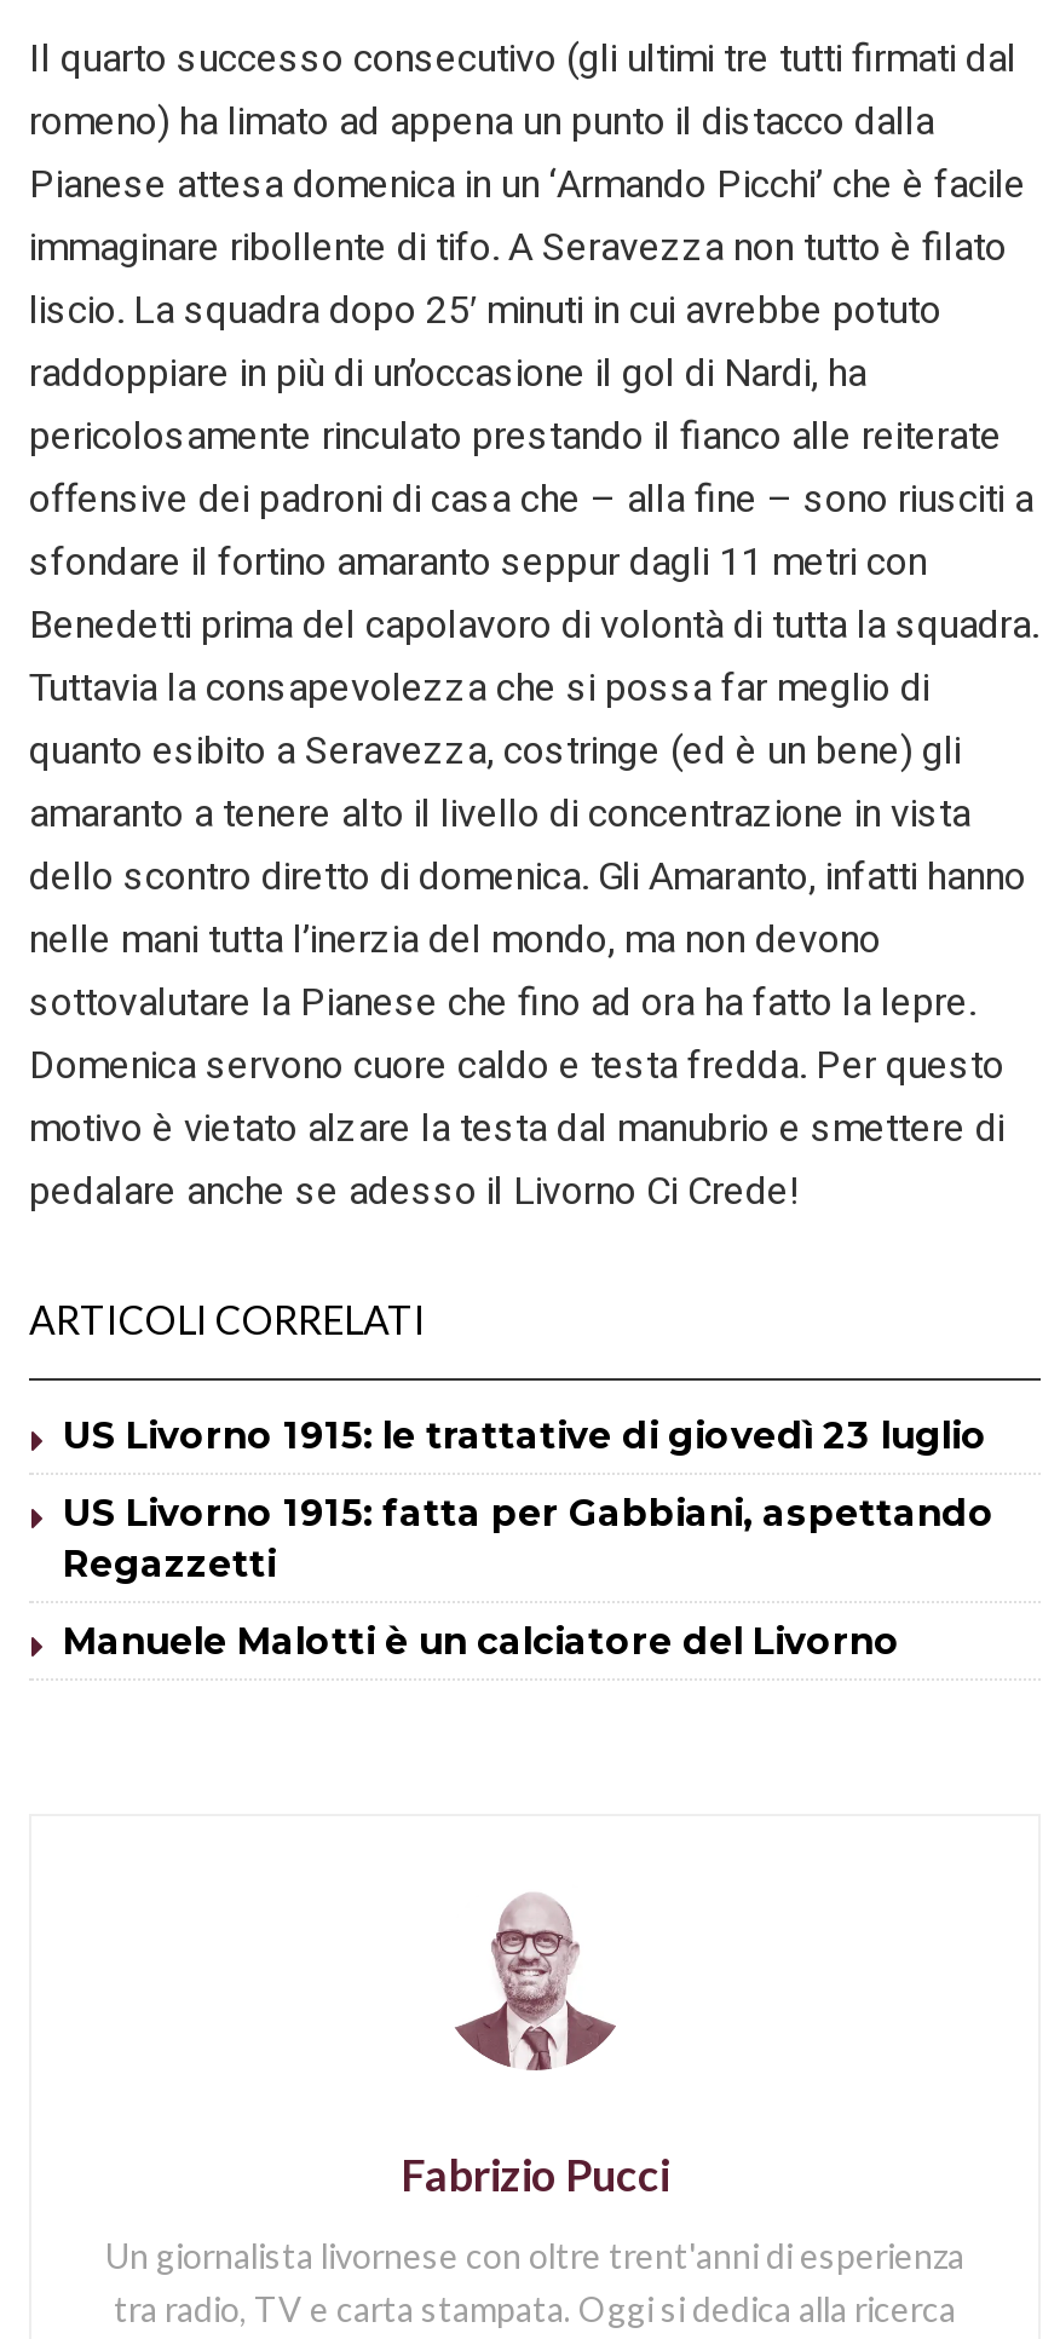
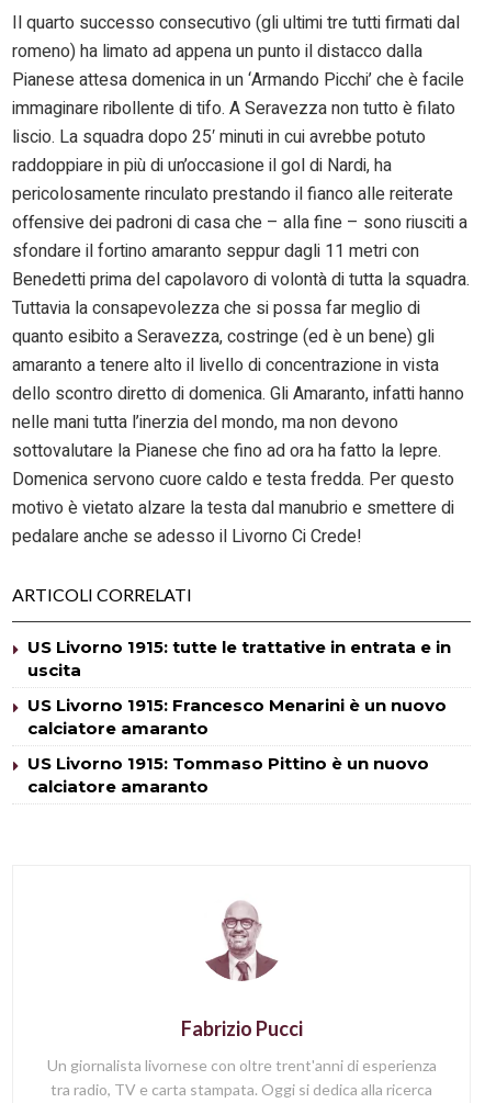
- US Livorno 1915: le trattative di giovedì 23 luglio
+ US Livorno 1915: tutte le trattative in entrata e in
+ uscita

- US Livorno 1915: fatta per Gabbiani, aspettando
- Regazzetti
+ US Livorno 1915: Francesco Menarini è un nuovo
+ calciatore amaranto

- Manuele Malotti è un calciatore del Livorno
+ US Livorno 1915: Tommaso Pittino è un nuovo
+ calciatore amaranto
